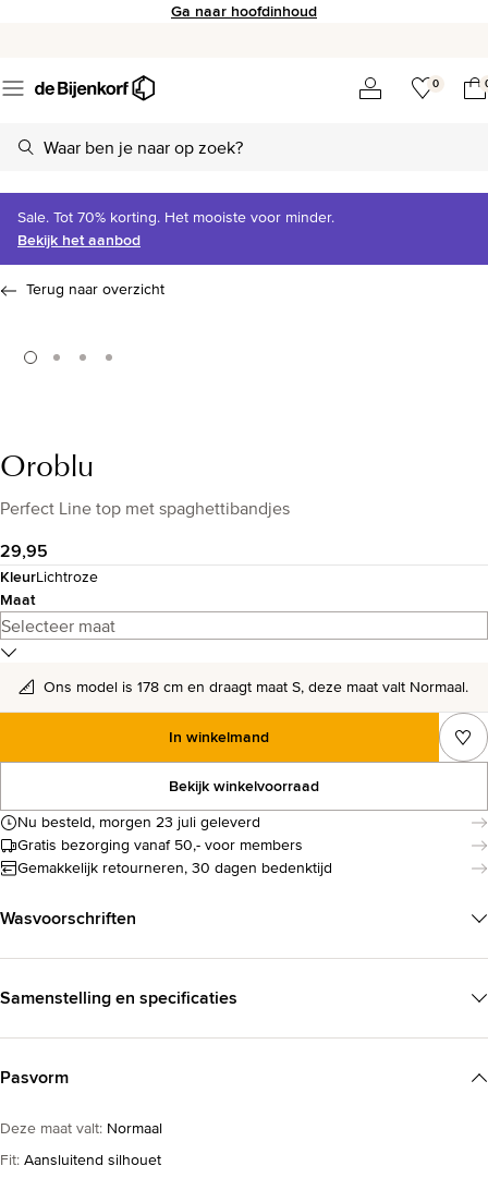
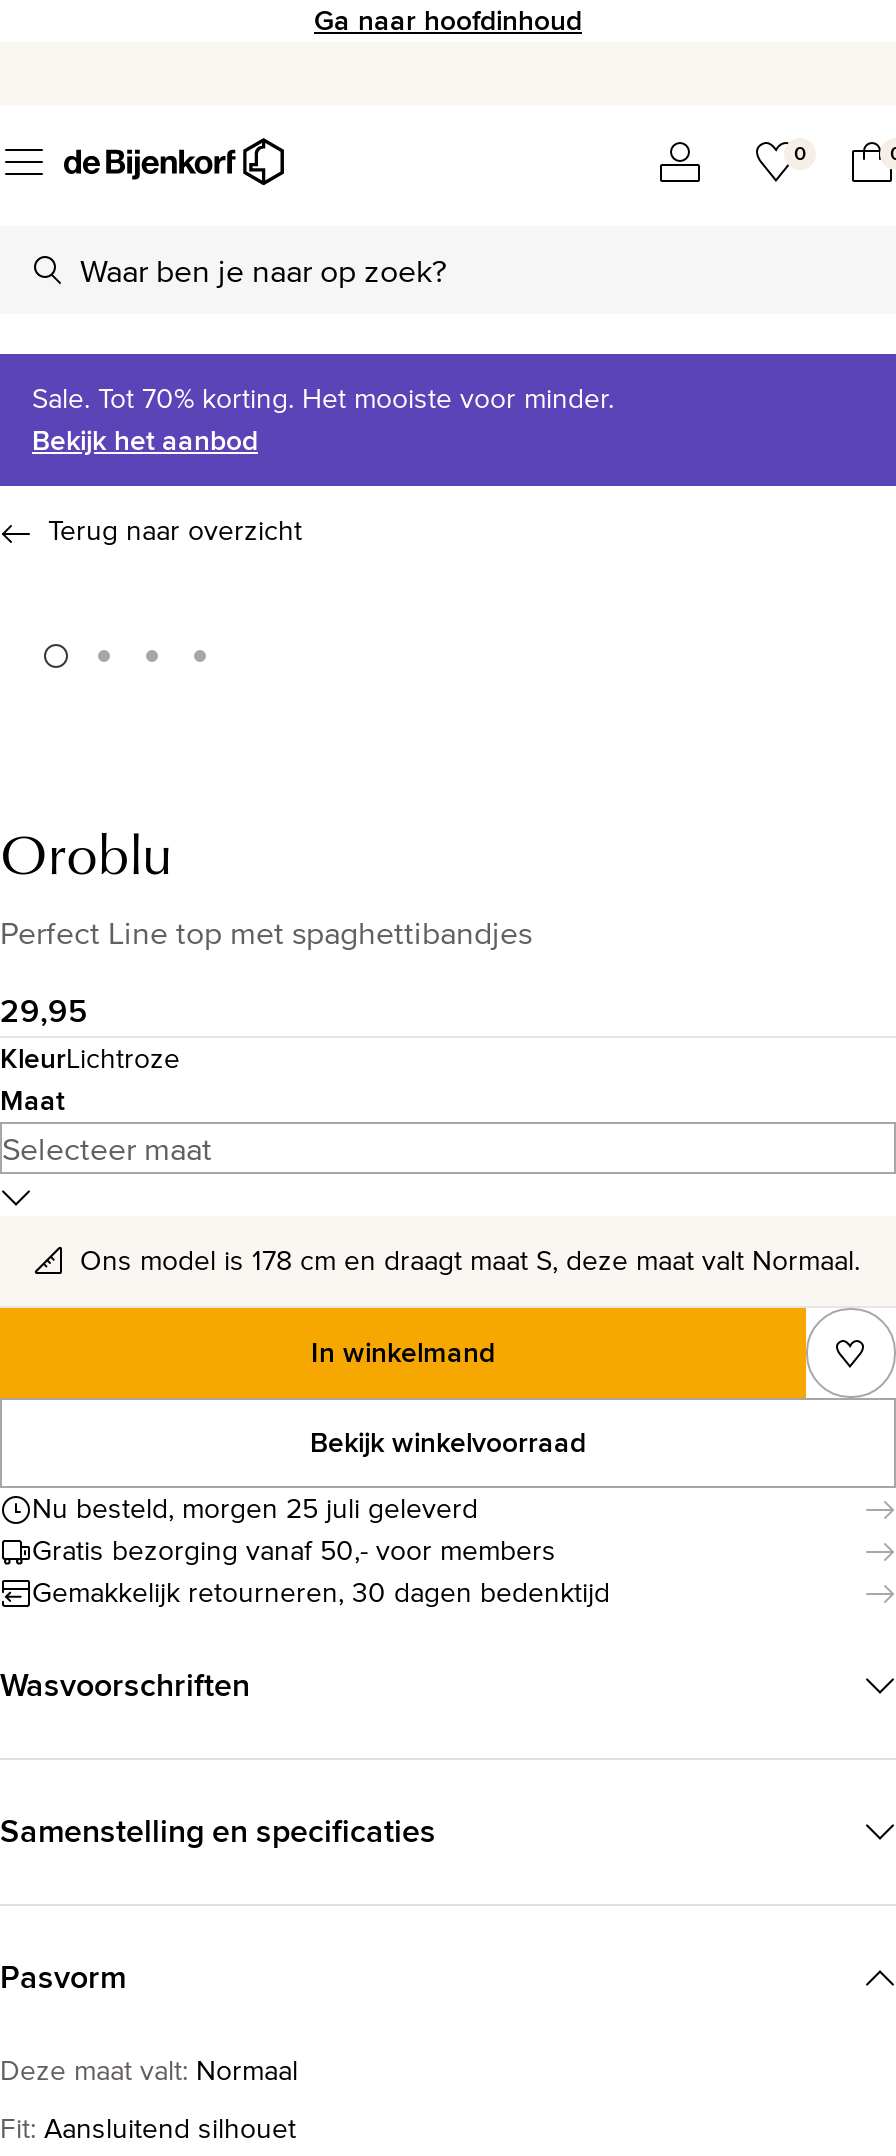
- Nu besteld, morgen 23 juli geleverd
+ Nu besteld, morgen 25 juli geleverd
